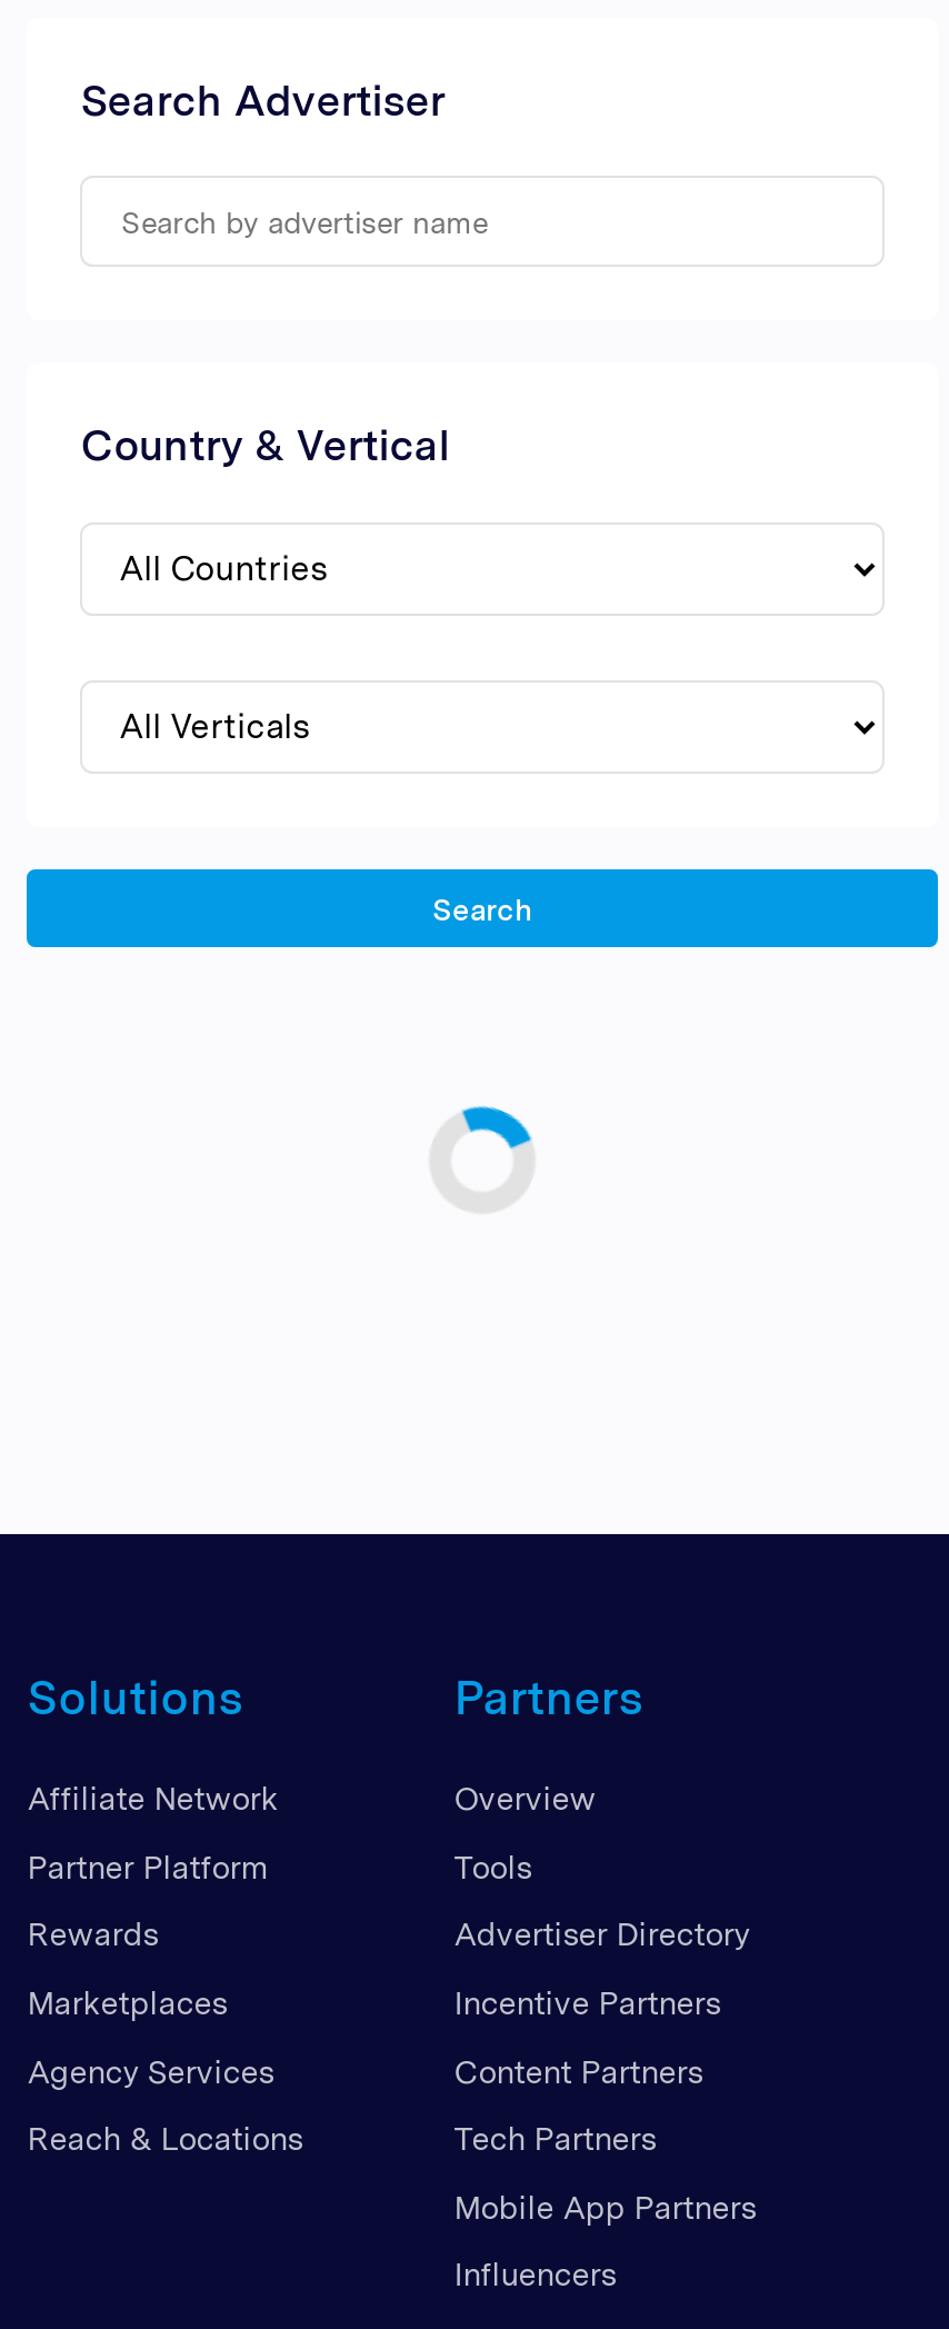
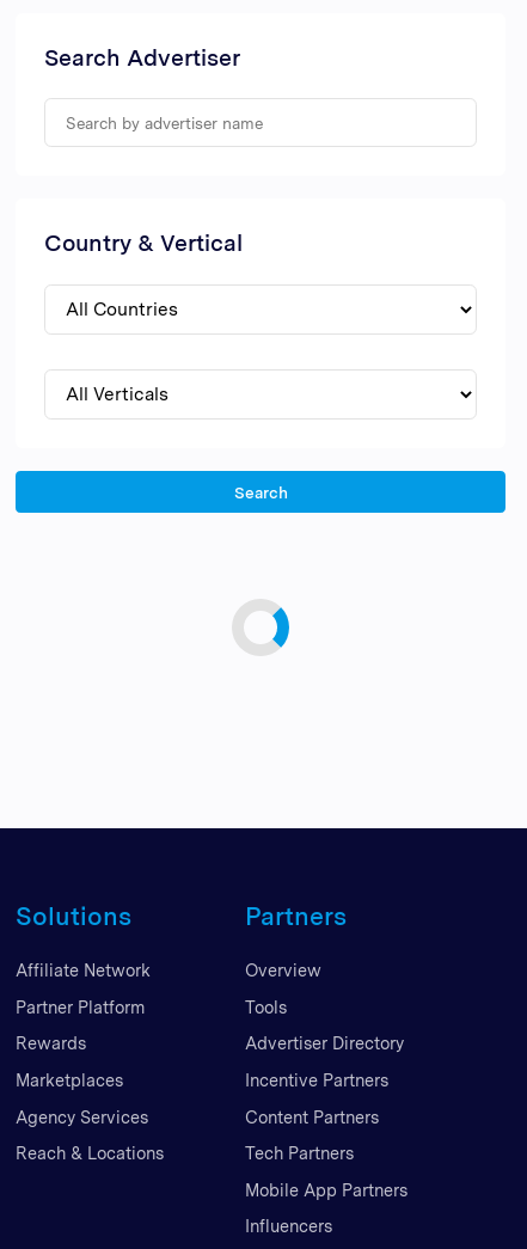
- [image]
+ [image]
